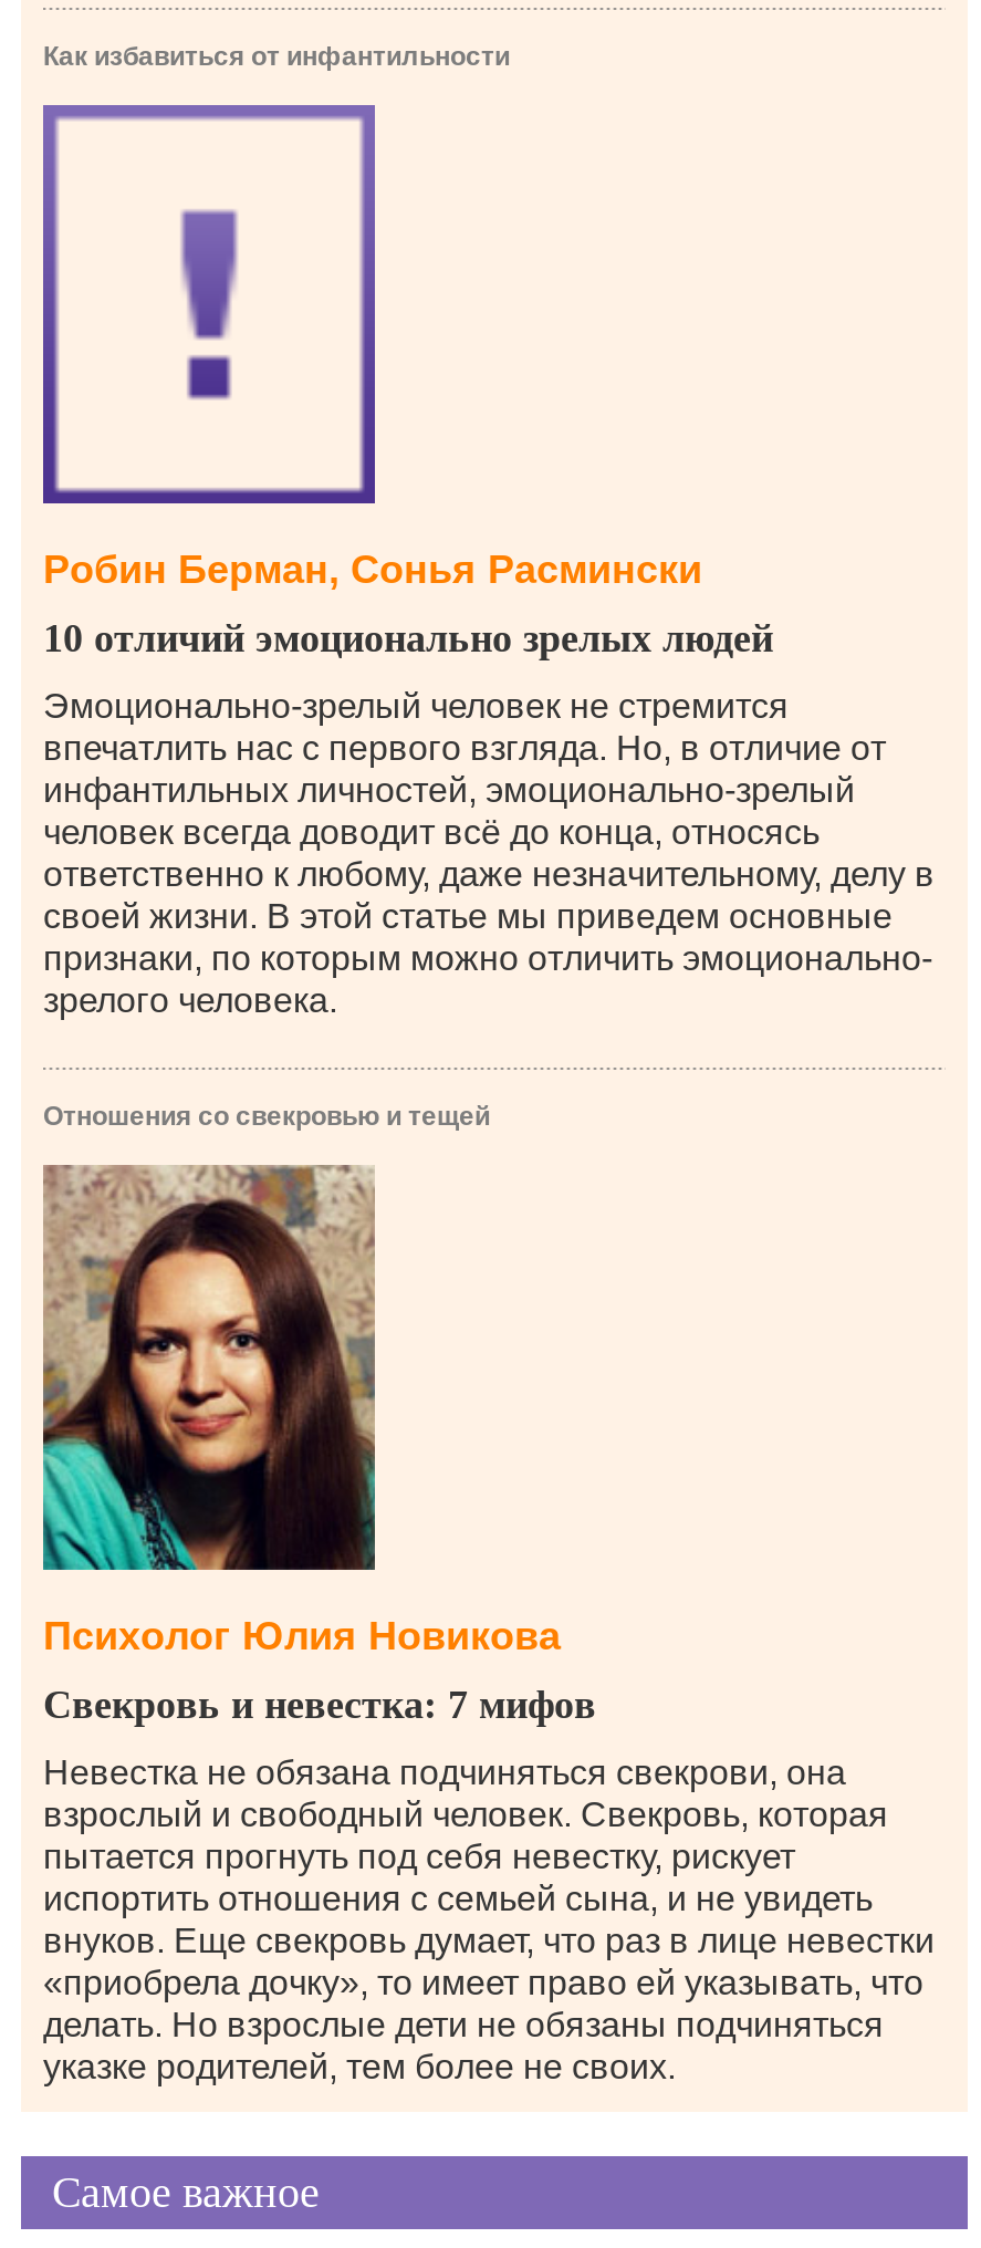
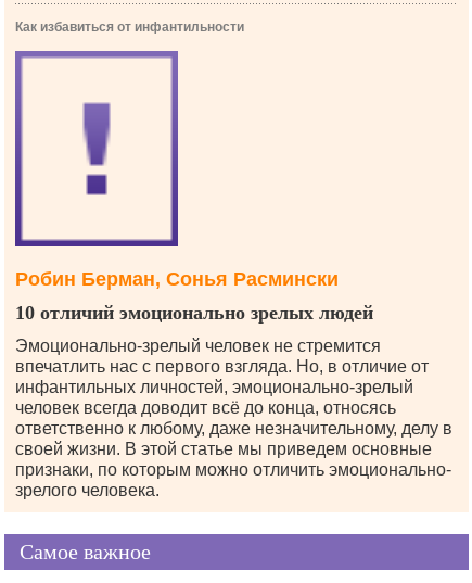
- Отношения со свекровью и тещей

- [image]
- Психолог Юлия Новикова
- Свекровь и невестка: 7 мифов
- Невестка не обязана подчиняться свекрови, она
- взрослый и свободный человек. Свекровь, которая
- пытается прогнуть под себя невестку, рискует
- испортить отношения с семьей сына, и не увидеть
- внуков. Еще свекровь думает, что раз в лице невестки
- «приобрела дочку», то имеет право ей указывать, что
- делать. Но взрослые дети не обязаны подчиняться
- указке родителей, тем более не своих.
